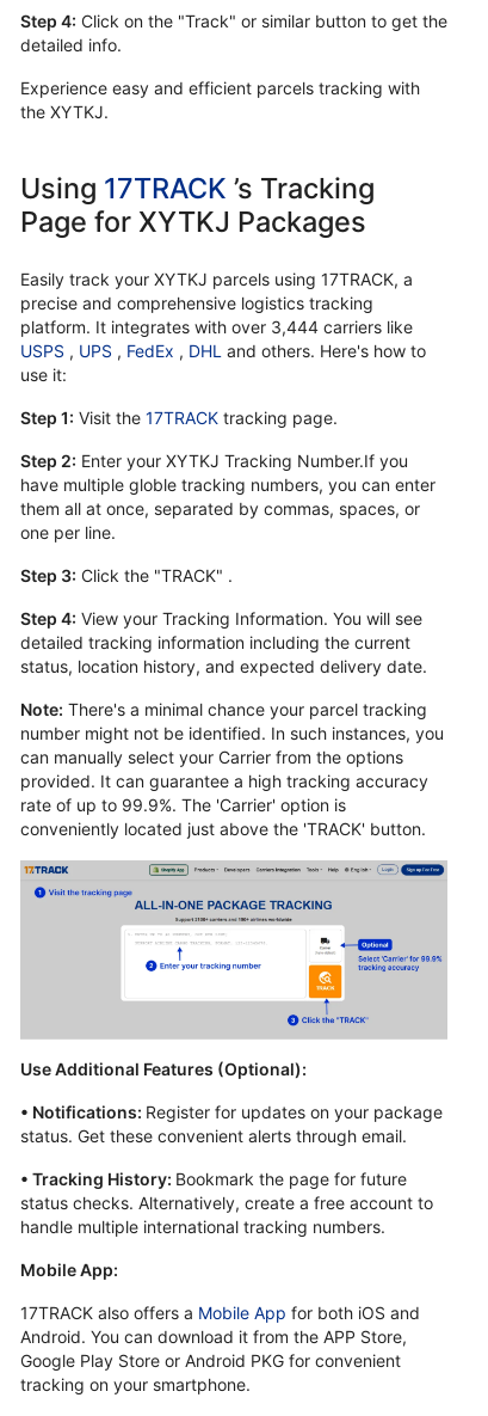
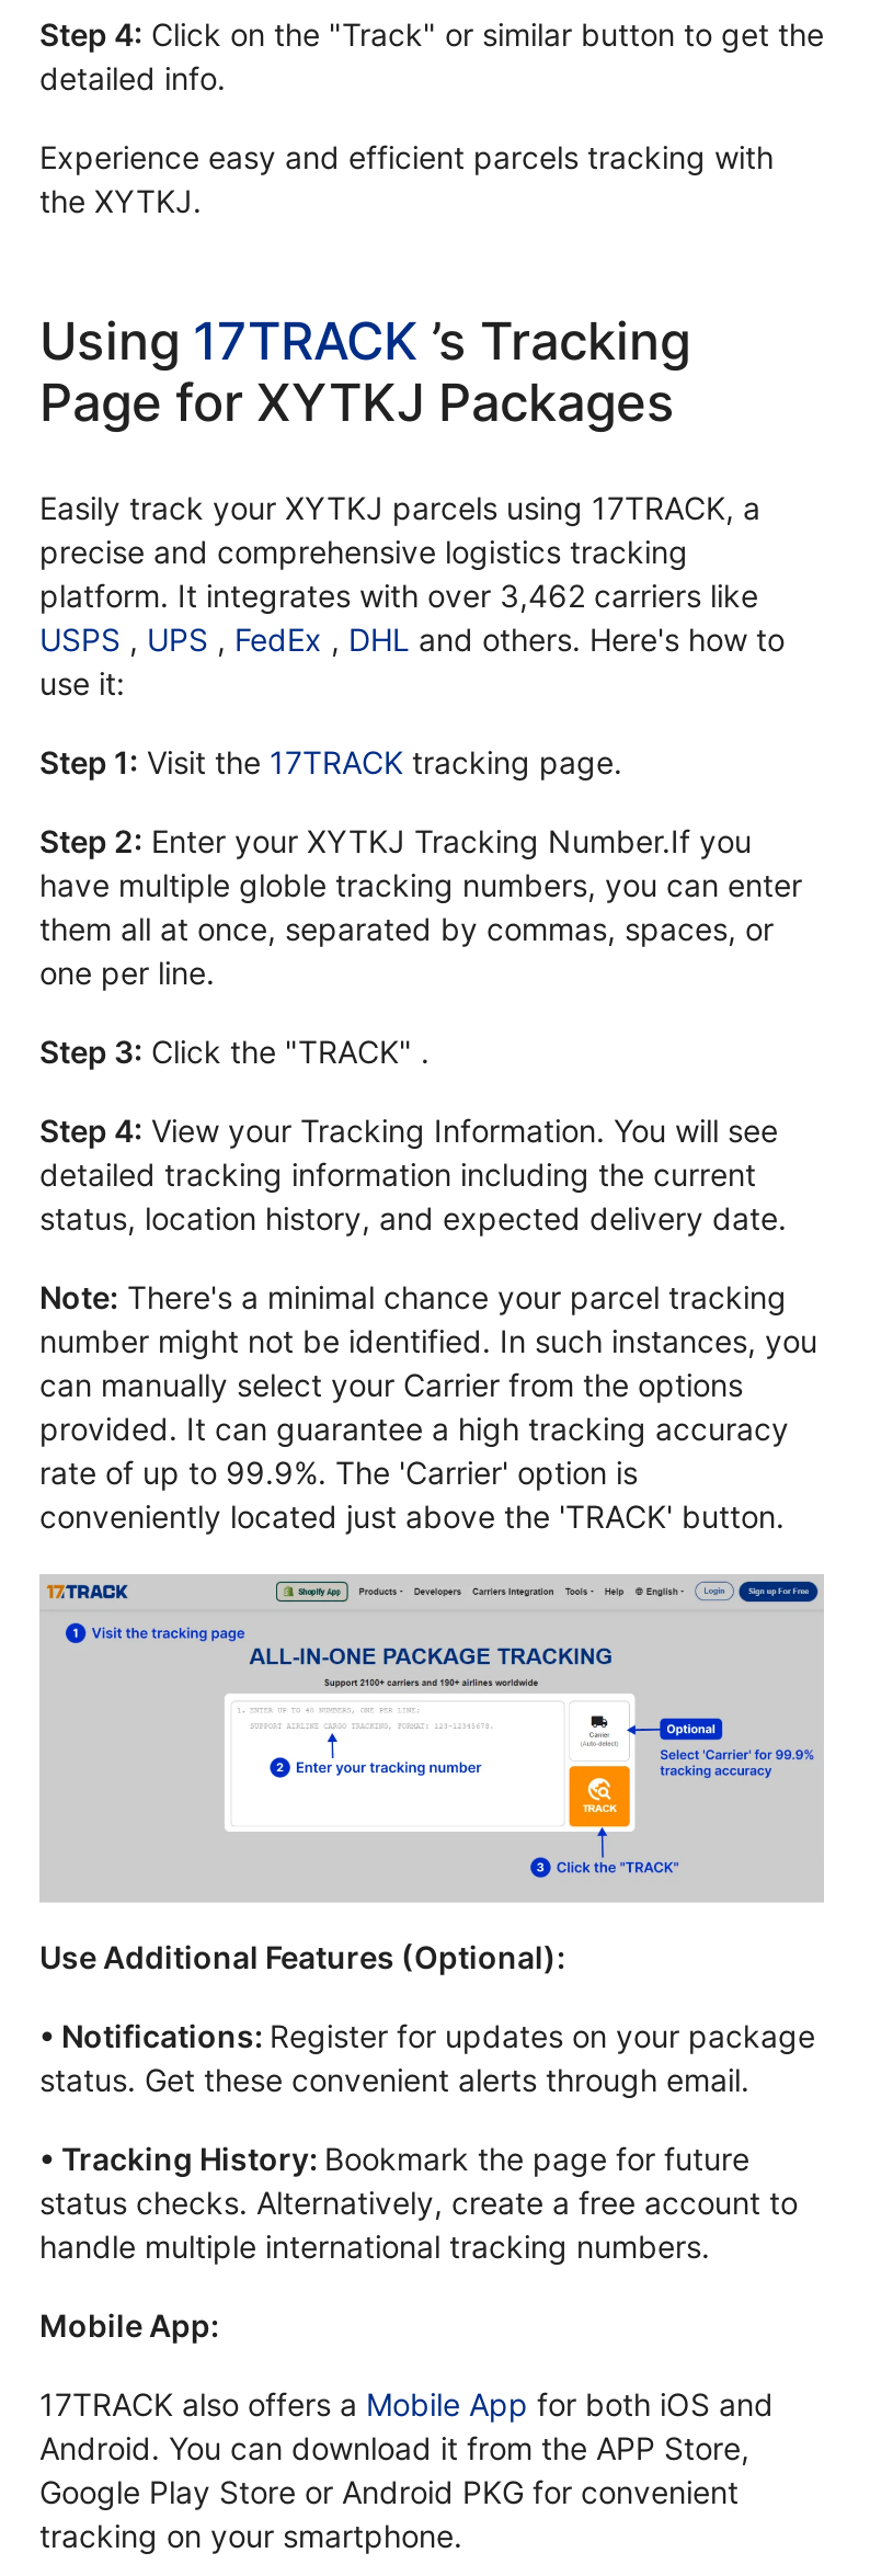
- platform. It integrates with over 3,444 carriers like
+ platform. It integrates with over 3,462 carriers like
